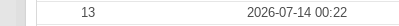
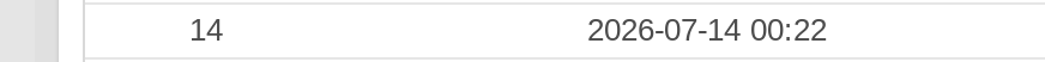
- 13
+ 14
